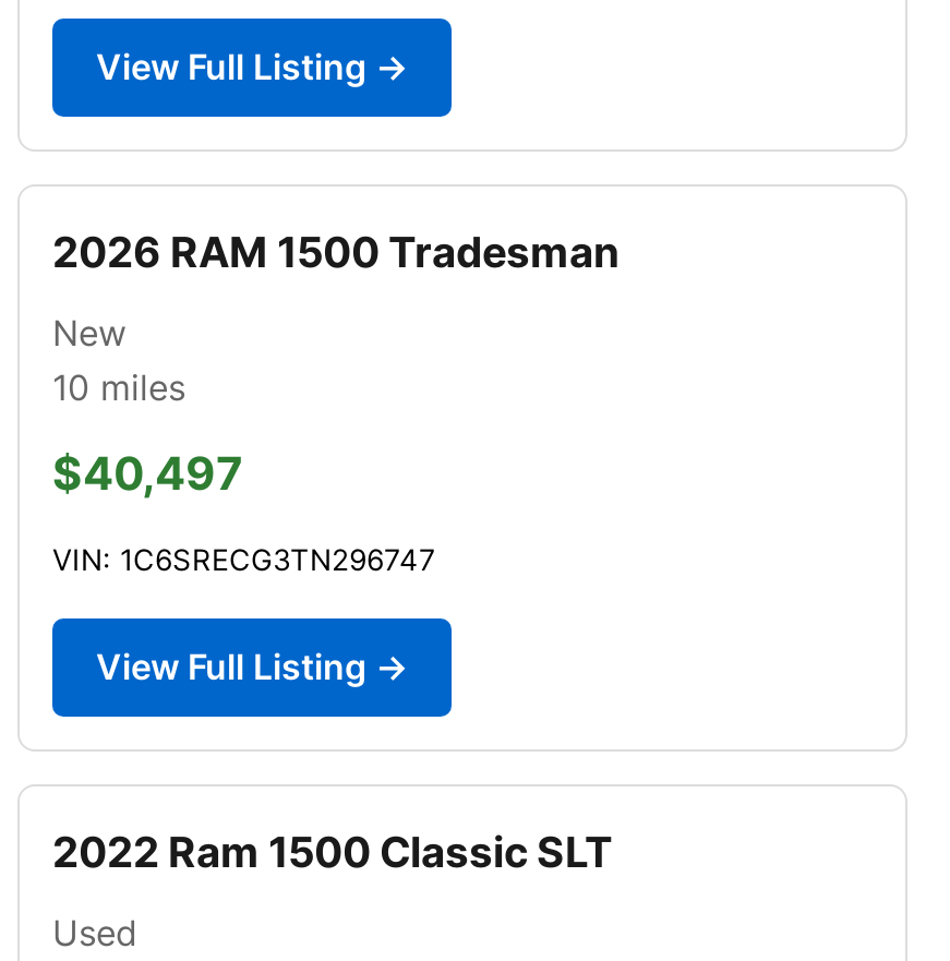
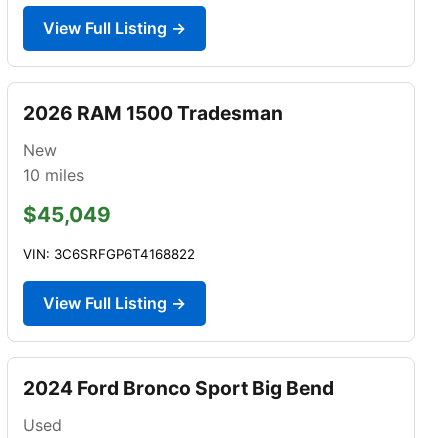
- $40,497
+ $45,049

- VIN: 1C6SRECG3TN296747
+ VIN: 3C6SRFGP6T4168822

- 2022 Ram 1500 Classic SLT
+ 2024 Ford Bronco Sport Big Bend
